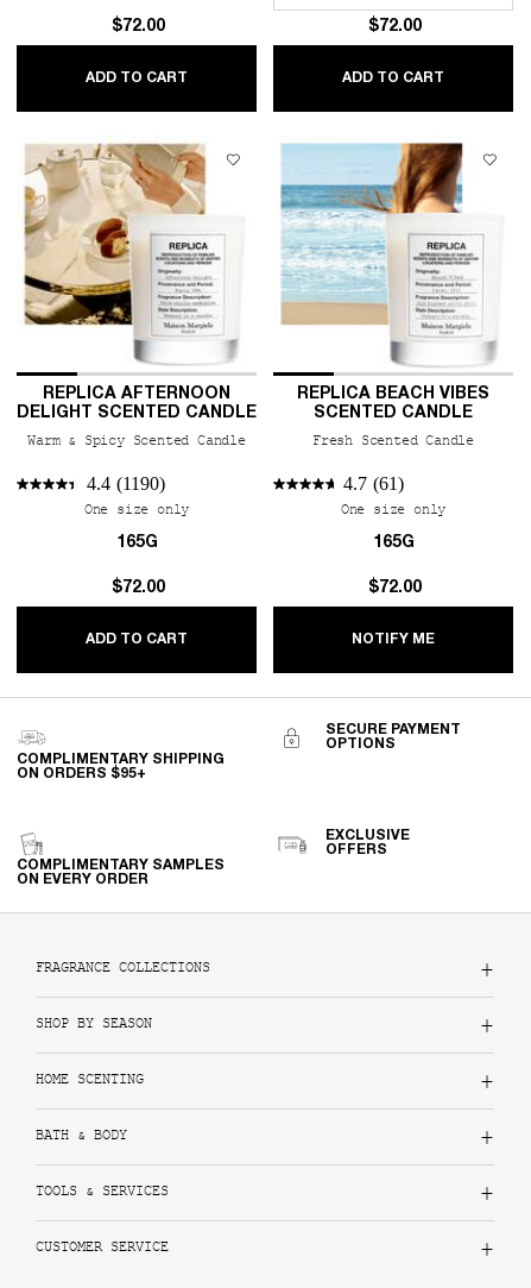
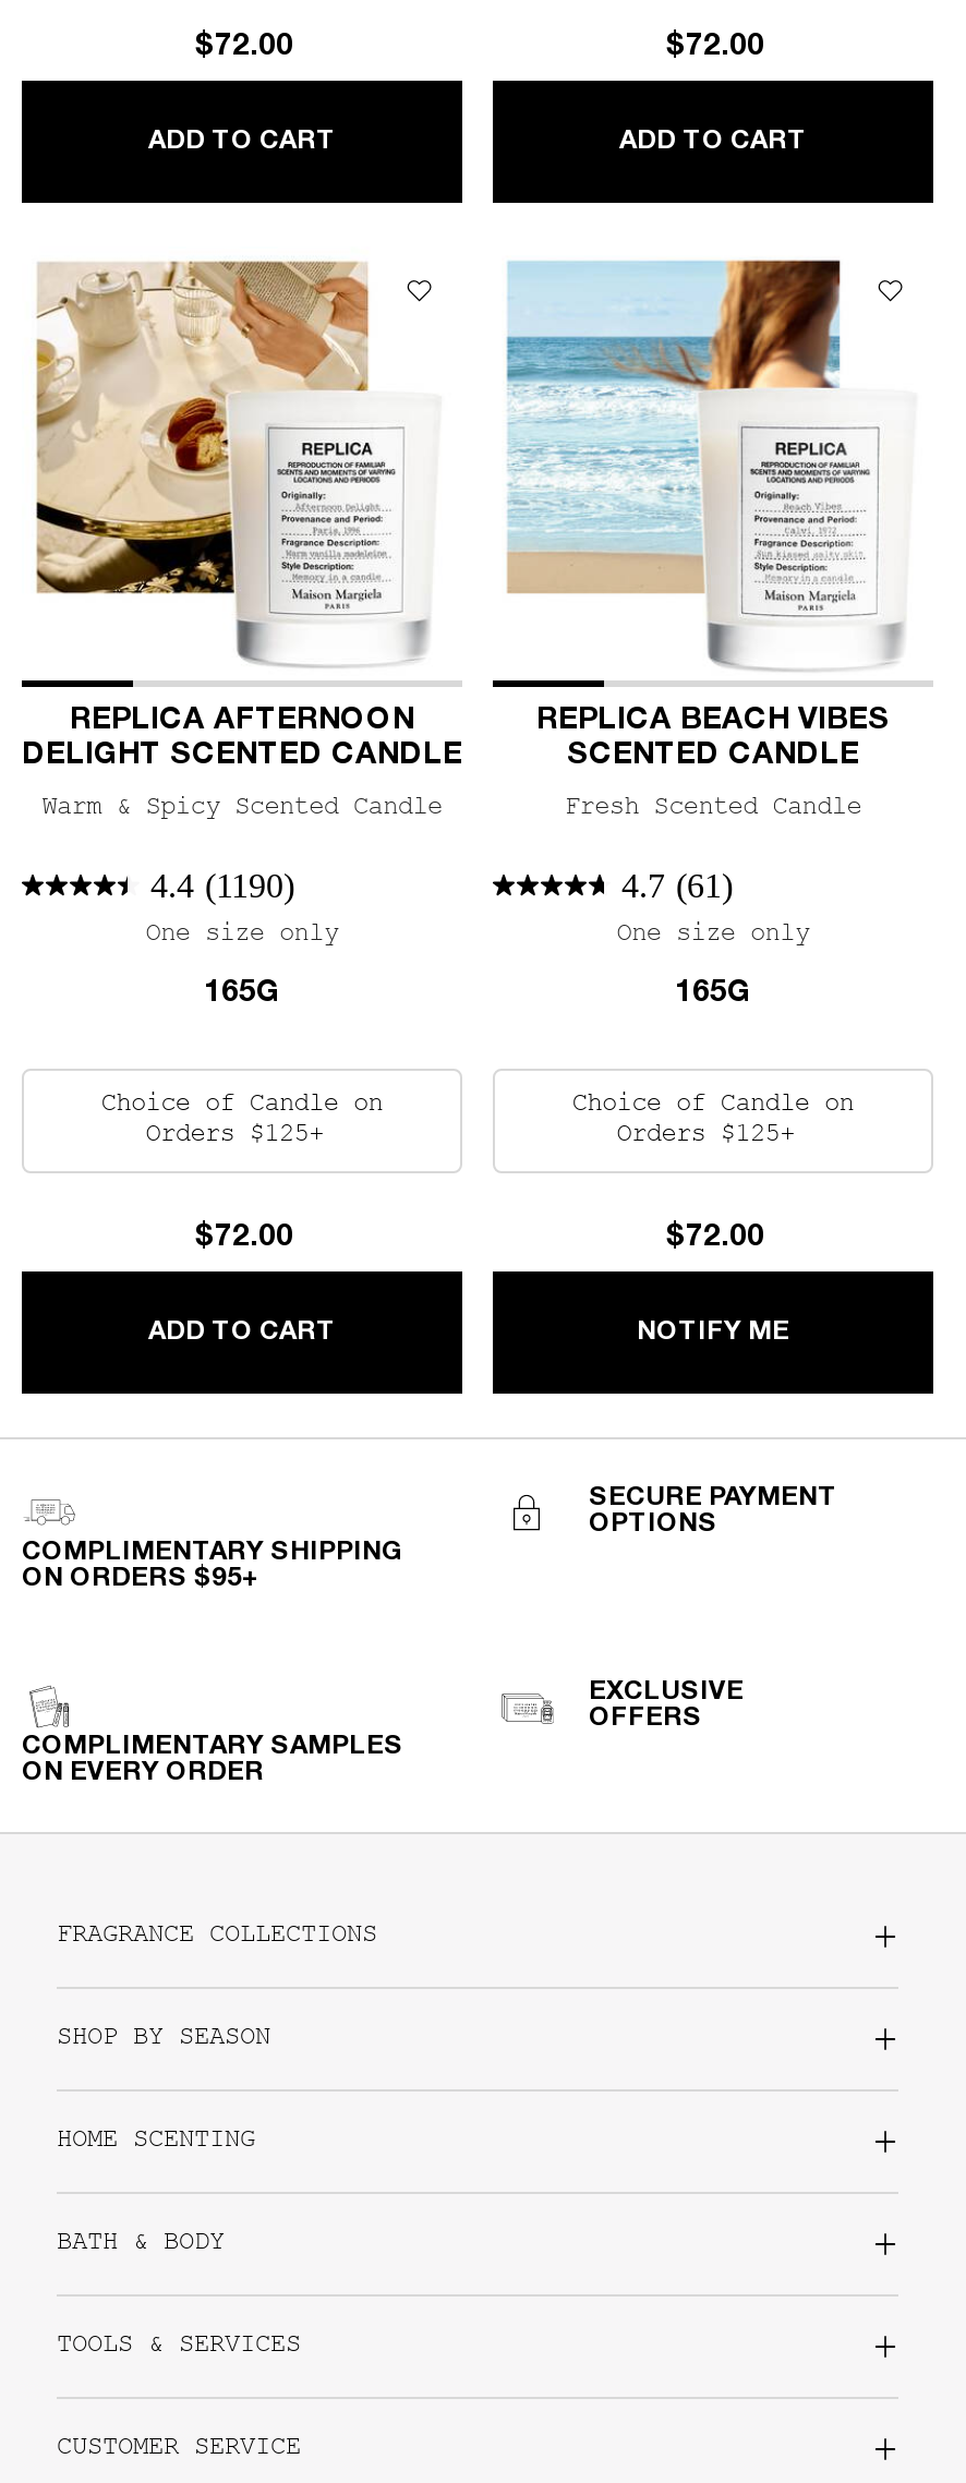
+ Choice of Candle on
+ Orders $125+

+ Choice of Candle on
+ Orders $125+
